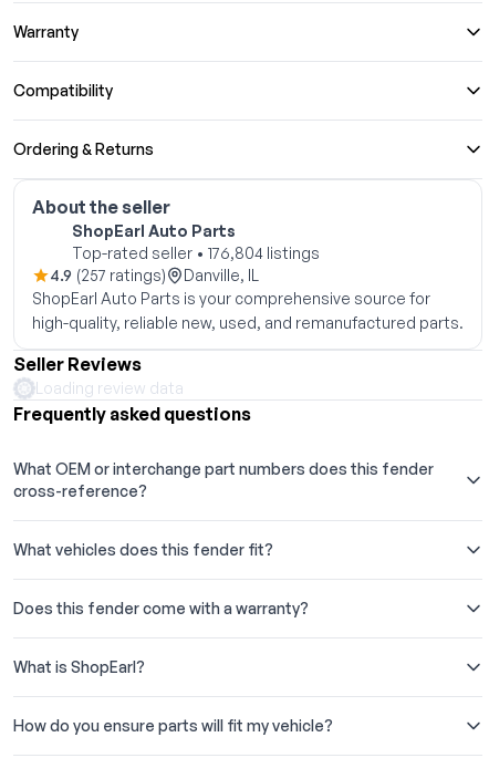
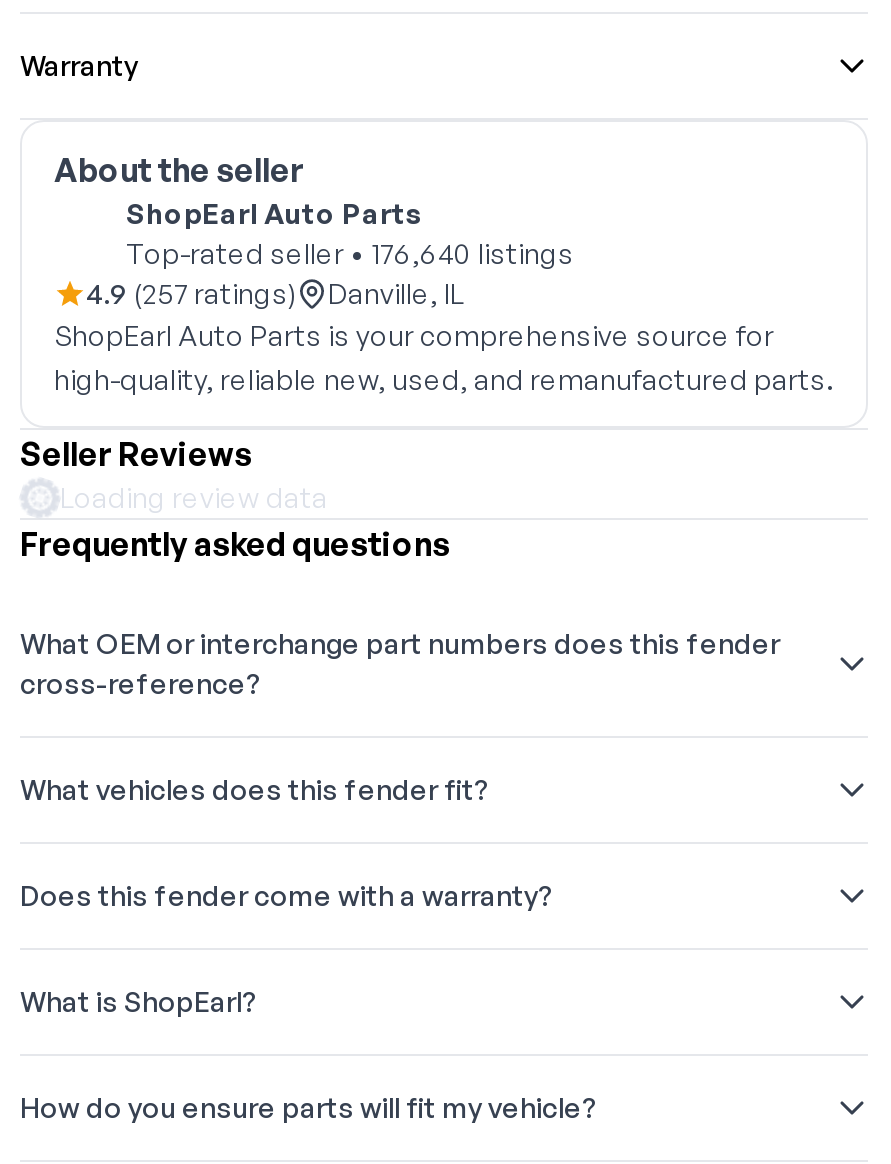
- Compatibility
- Ordering & Returns

- Top-rated seller • 176,804 listings
+ Top-rated seller • 176,640 listings
